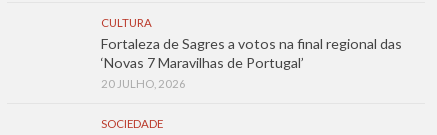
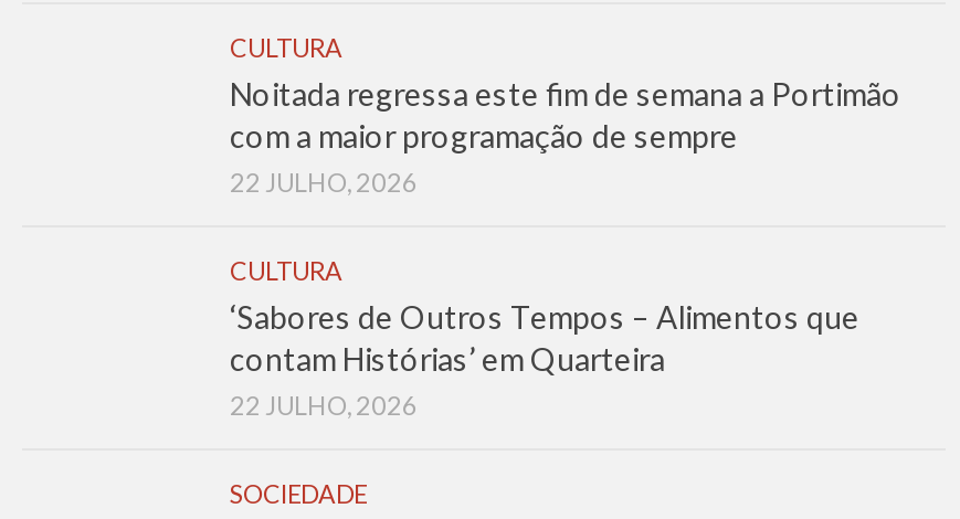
- Fortaleza de Sagres a votos na final regional das
- ‘Novas 7 Maravilhas de Portugal’
- 20 JULHO, 2026
+ Noitada regressa este fim de semana a Portimão
+ com a maior programação de sempre
+ 22 JULHO, 2026
+ CULTURA
+ ‘Sabores de Outros Tempos – Alimentos que
+ contam Histórias’ em Quarteira
+ 22 JULHO, 2026
